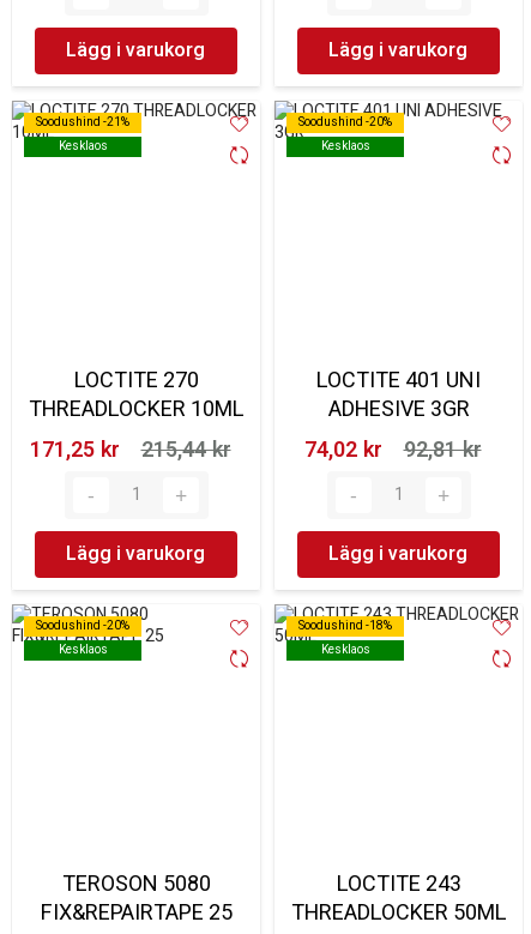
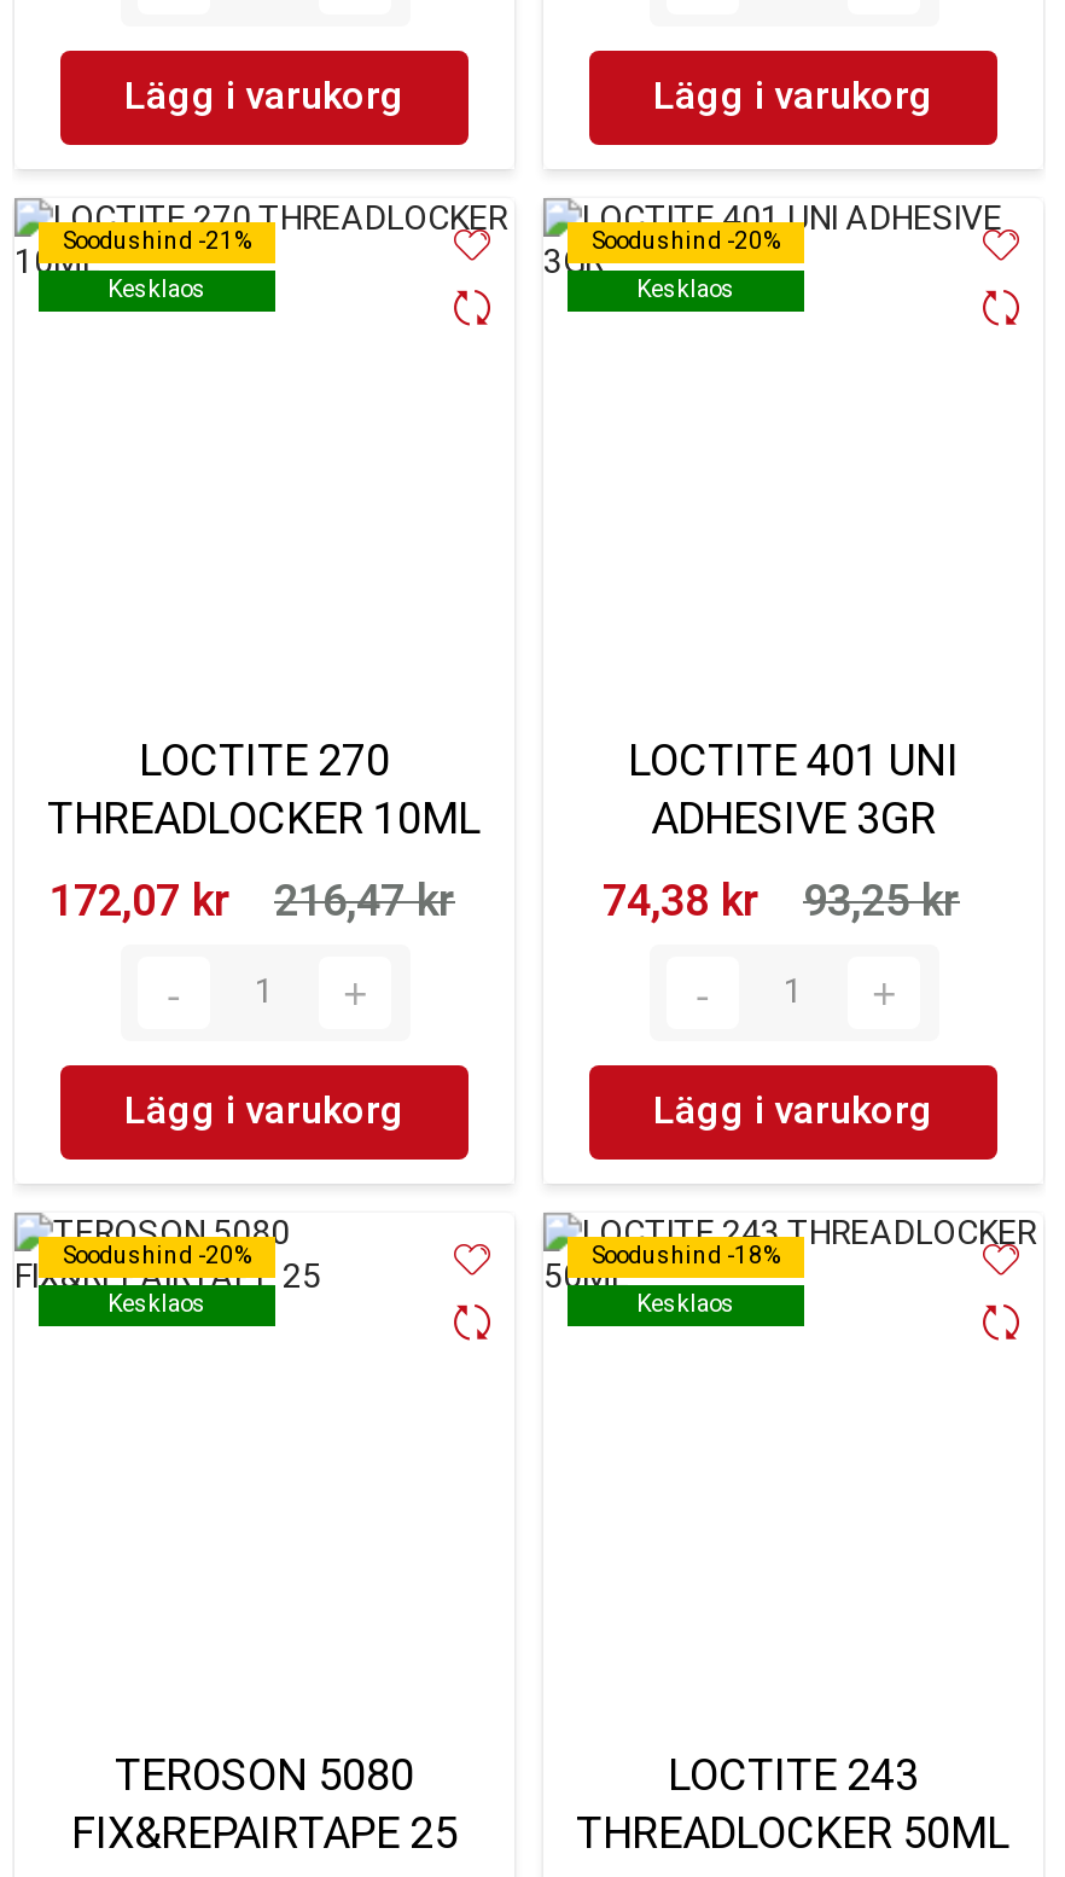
- 171,25 kr
+ 172,07 kr

- 215,44 kr
+ 216,47 kr

- 74,02 kr
+ 74,38 kr

- 92,81 kr
+ 93,25 kr
